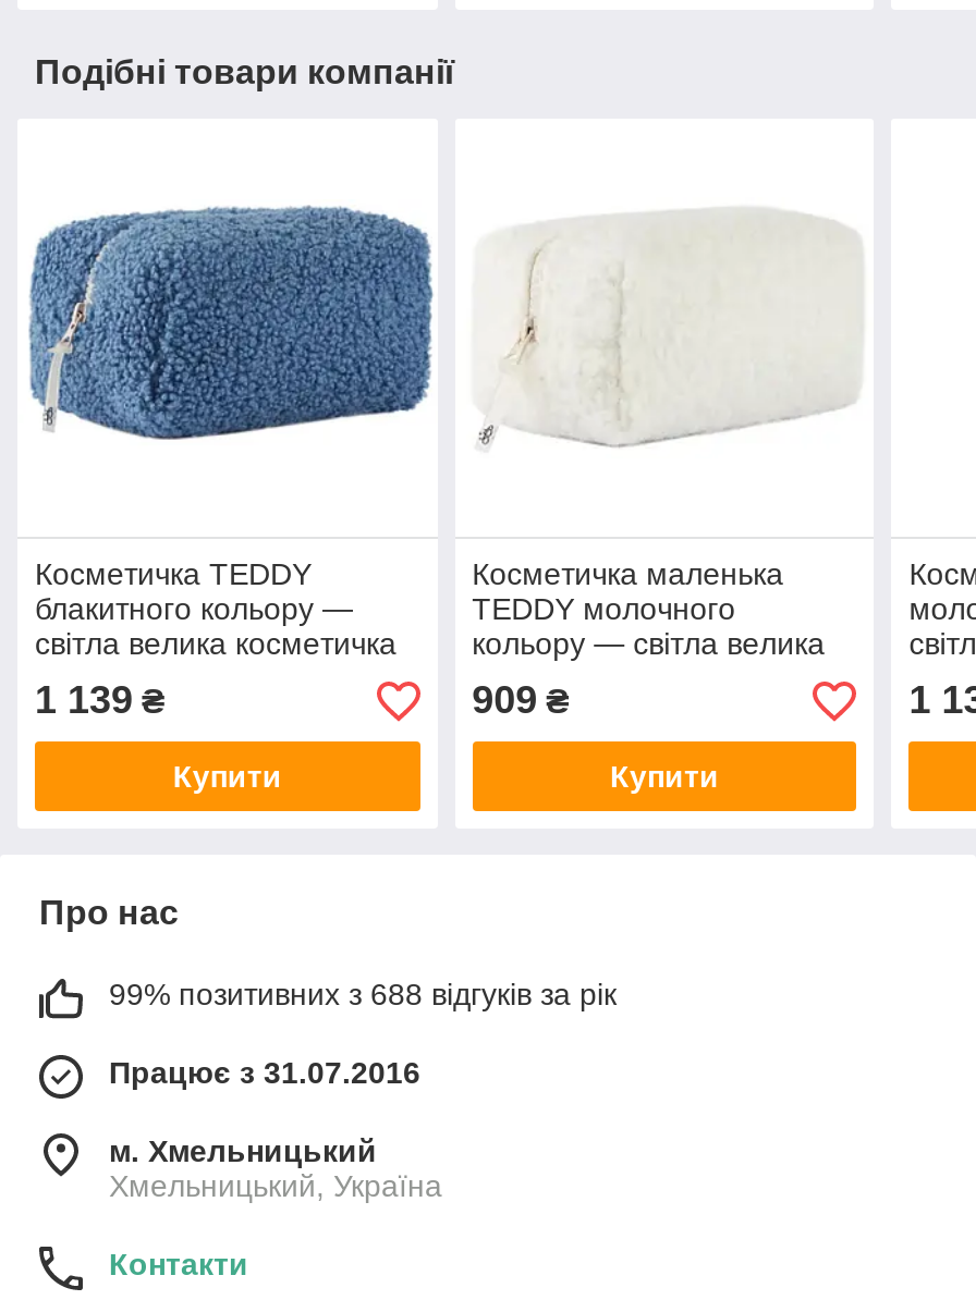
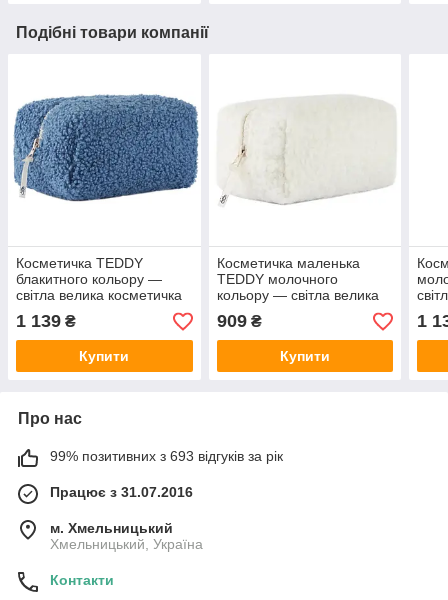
- 99% позитивних з 688 відгуків за рік
+ 99% позитивних з 693 відгуків за рік
